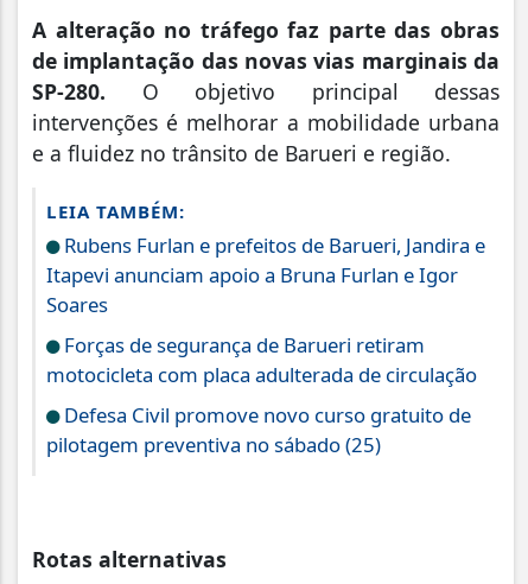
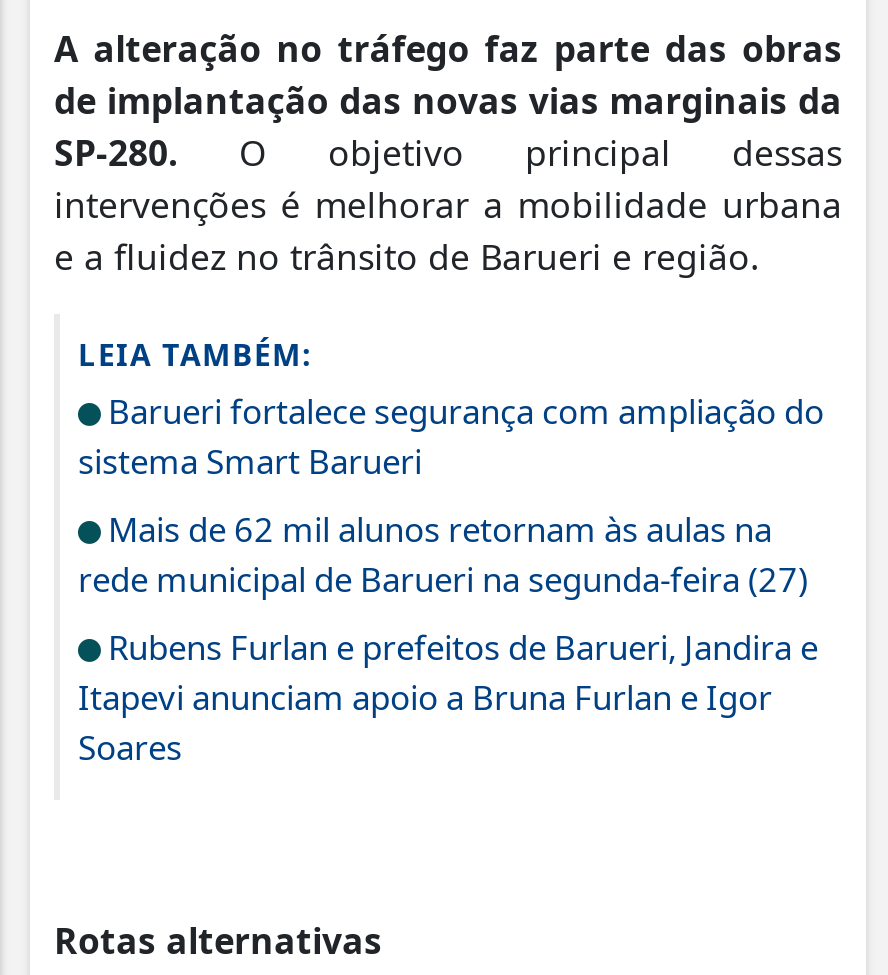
+ Barueri fortalece segurança com ampliação do
+ sistema Smart Barueri
+ Mais de 62 mil alunos retornam às aulas na
+ rede municipal de Barueri na segunda-feira (27)

moved down: Rubens Furlan e prefeitos de Barueri, Jandira e | Itapevi anunciam apoio a Bruna Furlan e Igor | Soares

- Forças de segurança de Barueri retiram
- motocicleta com placa adulterada de circulação
- Defesa Civil promove novo curso gratuito de
- pilotagem preventiva no sábado (25)
